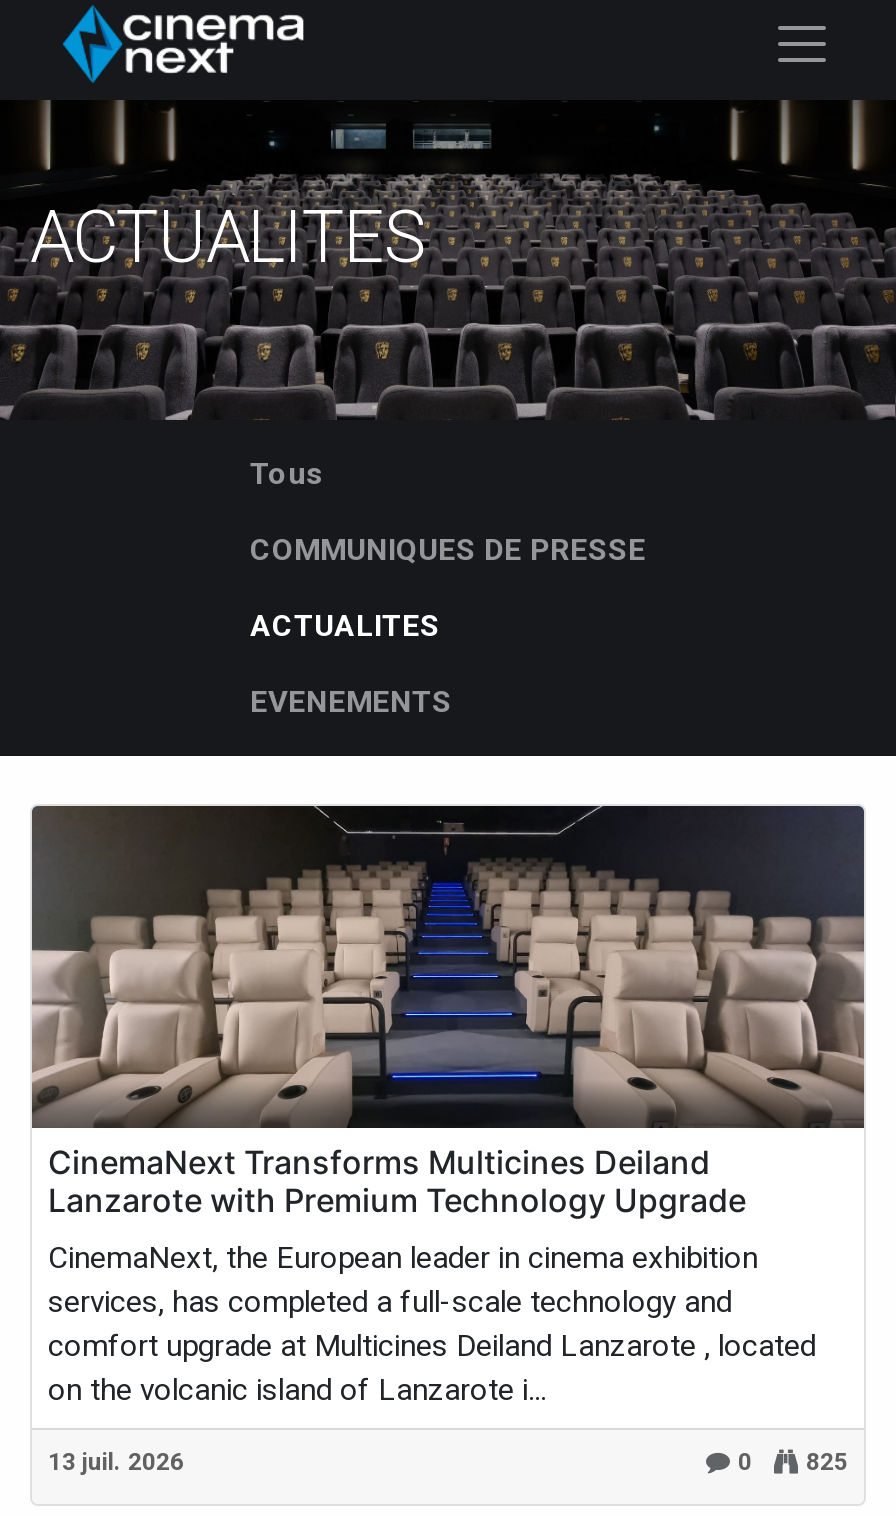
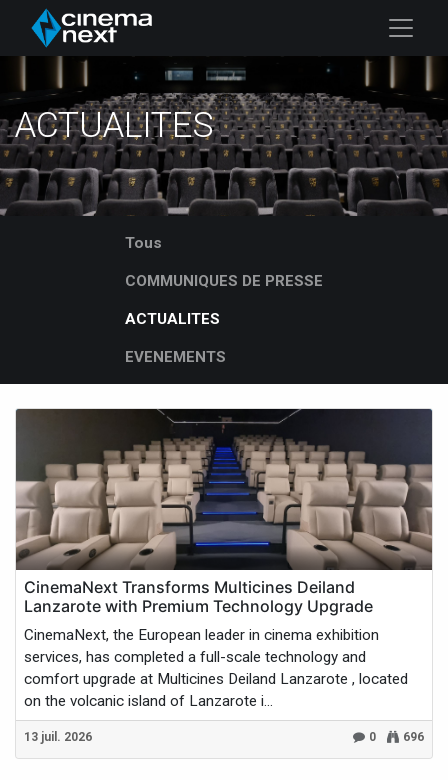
- 0 825
+ 0 696
